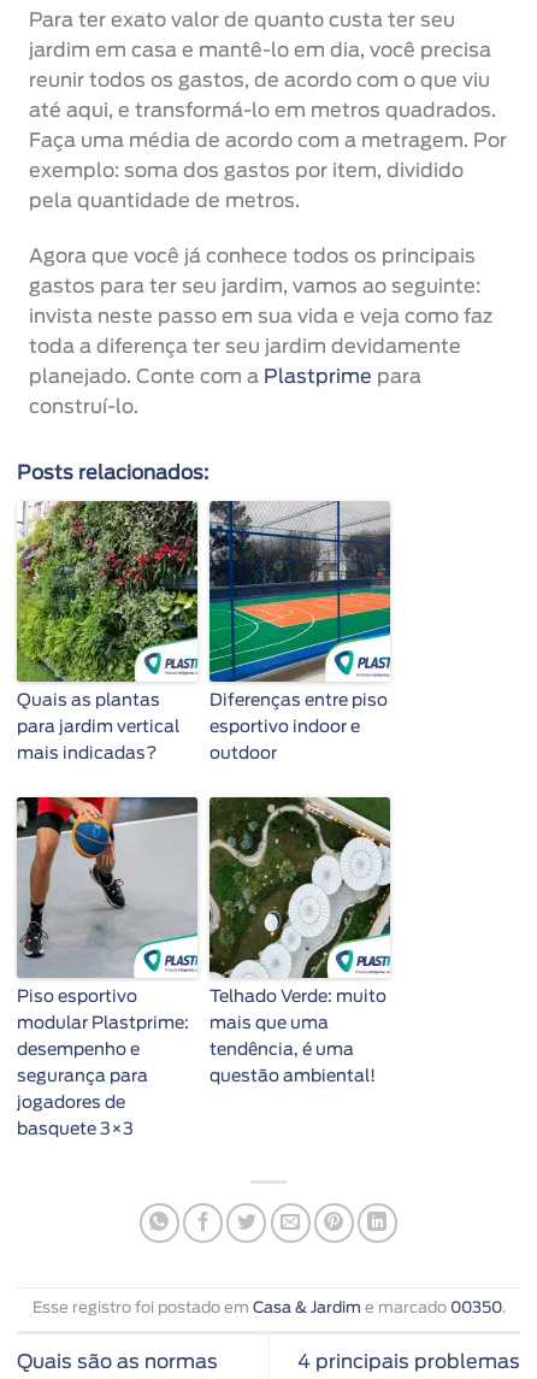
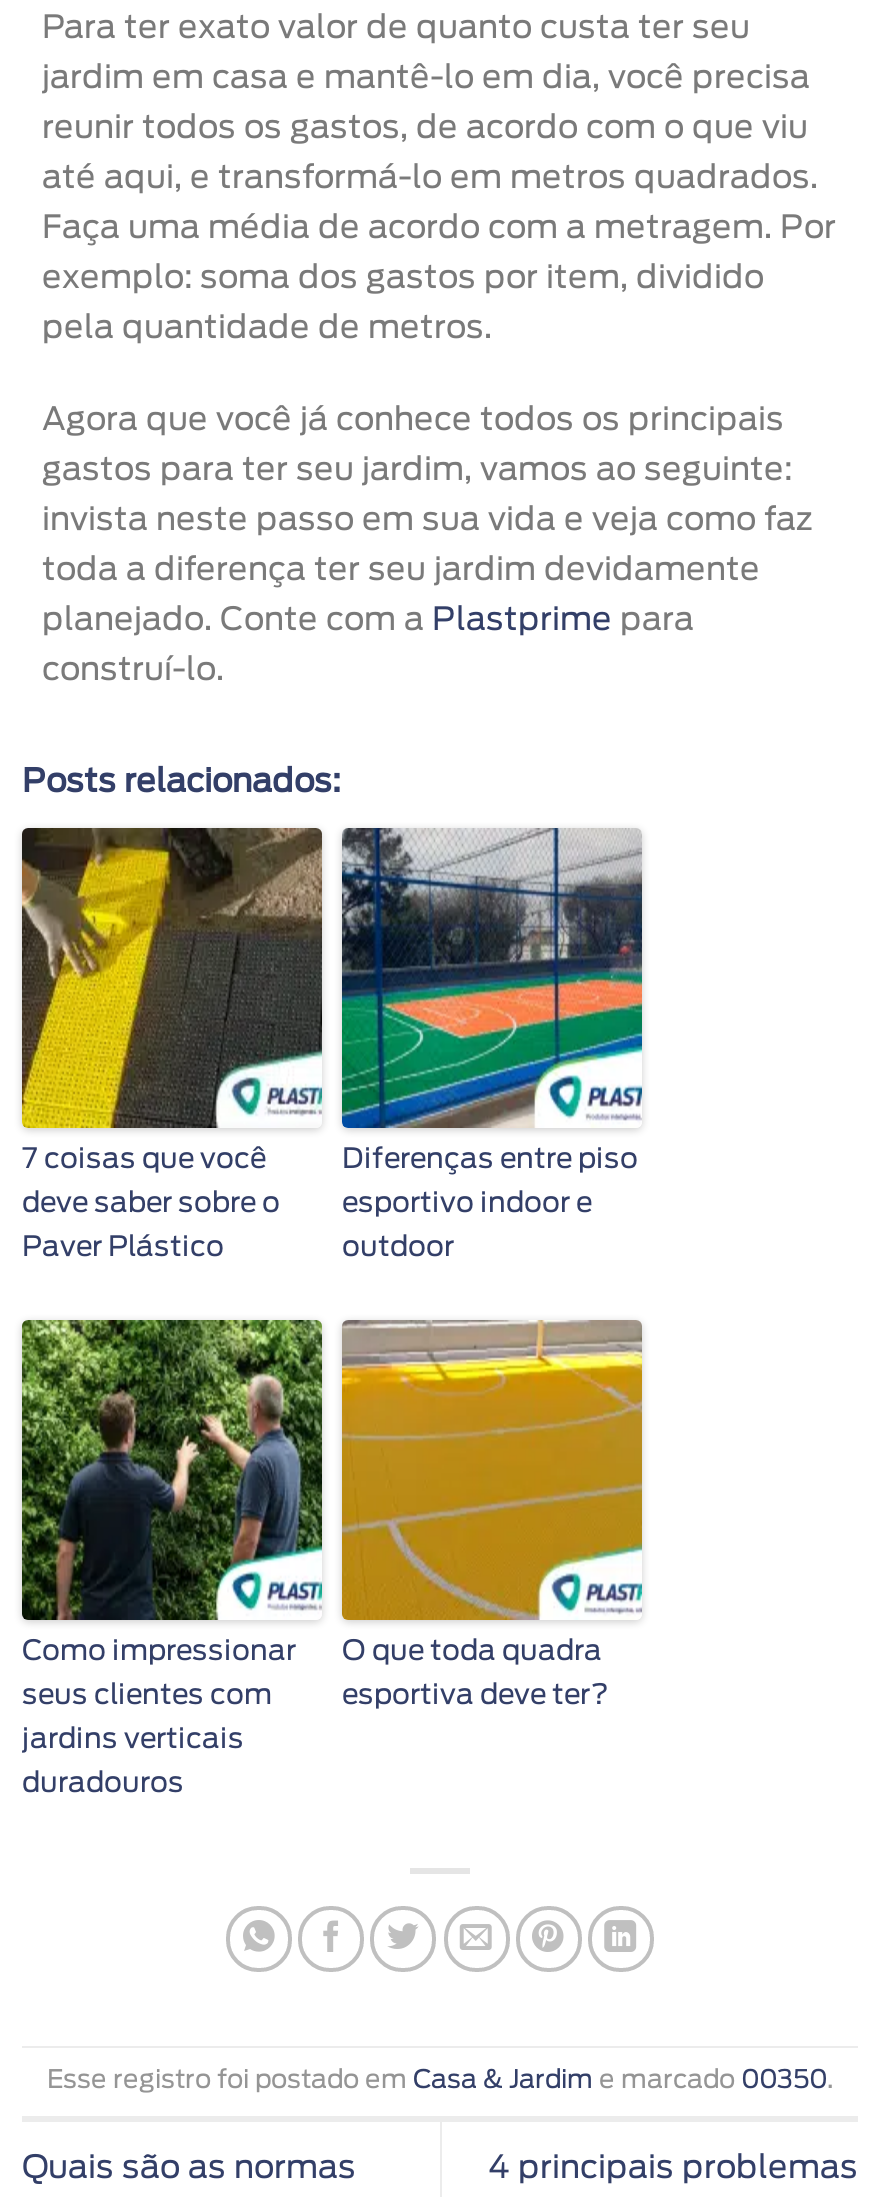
- [image]
- Quais as plantas
+ [image]
+ 7 coisas que você

- para jardim vertical
+ deve saber sobre o

- mais indicadas?
+ Paver Plástico

- [image]
- Piso esportivo
- modular Plastprime:
- desempenho e
- segurança para
- jogadores de
- basquete 3×3
+ [image]
+ Como impressionar
+ seus clientes com
+ jardins verticais
+ duradouros

- [image]
+ [image]

- Telhado Verde: muito
- mais que uma
- tendência, é uma
- questão ambiental!
+ O que toda quadra
+ esportiva deve ter?
